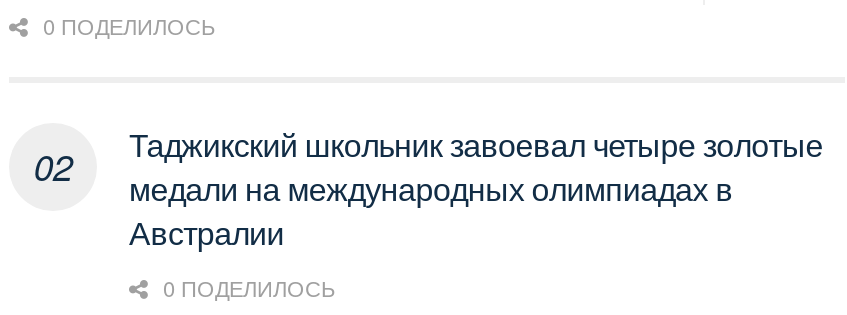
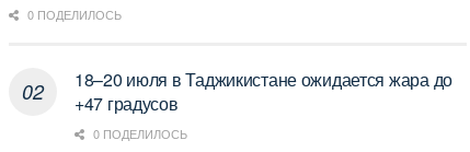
- Таджикский школьник завоевал четыре золотые
- медали на международных олимпиадах в
- Австралии
+ 18–20 июля в Таджикистане ожидается жара до
+ +47 градусов
